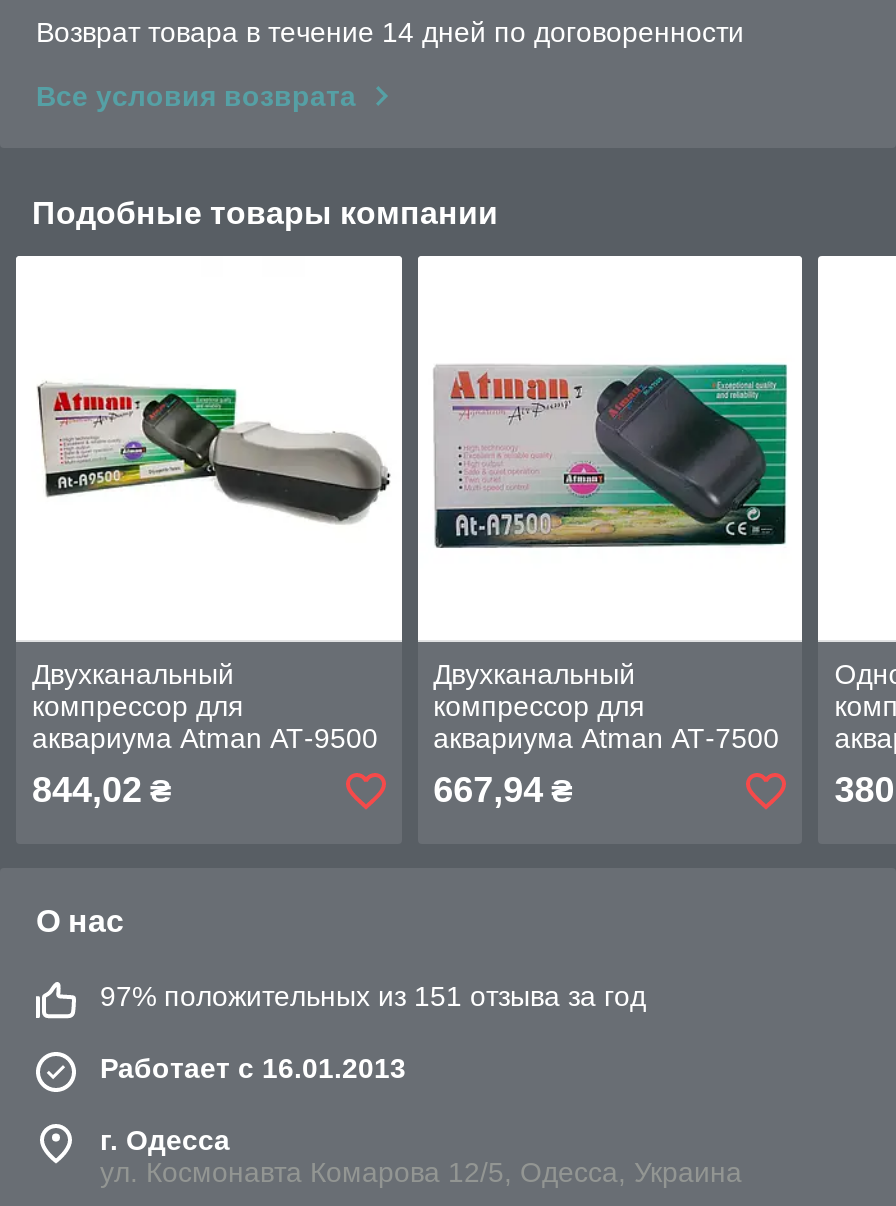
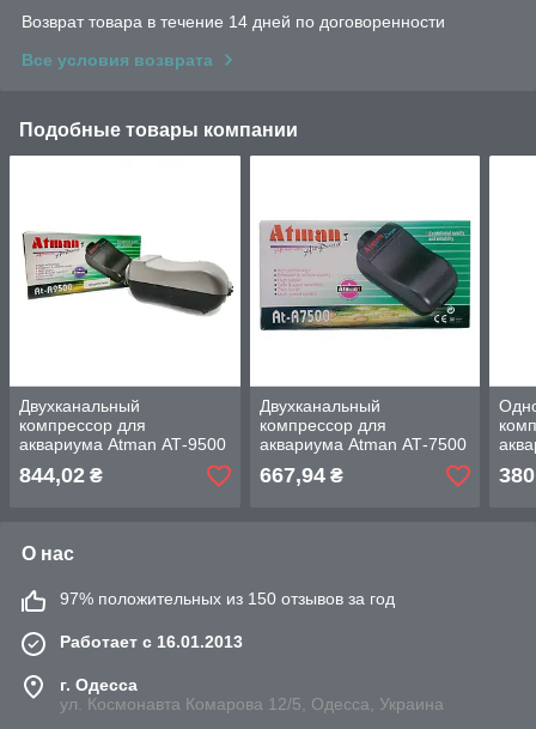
- 97% положительных из 151 отзыва за год
+ 97% положительных из 150 отзывов за год
